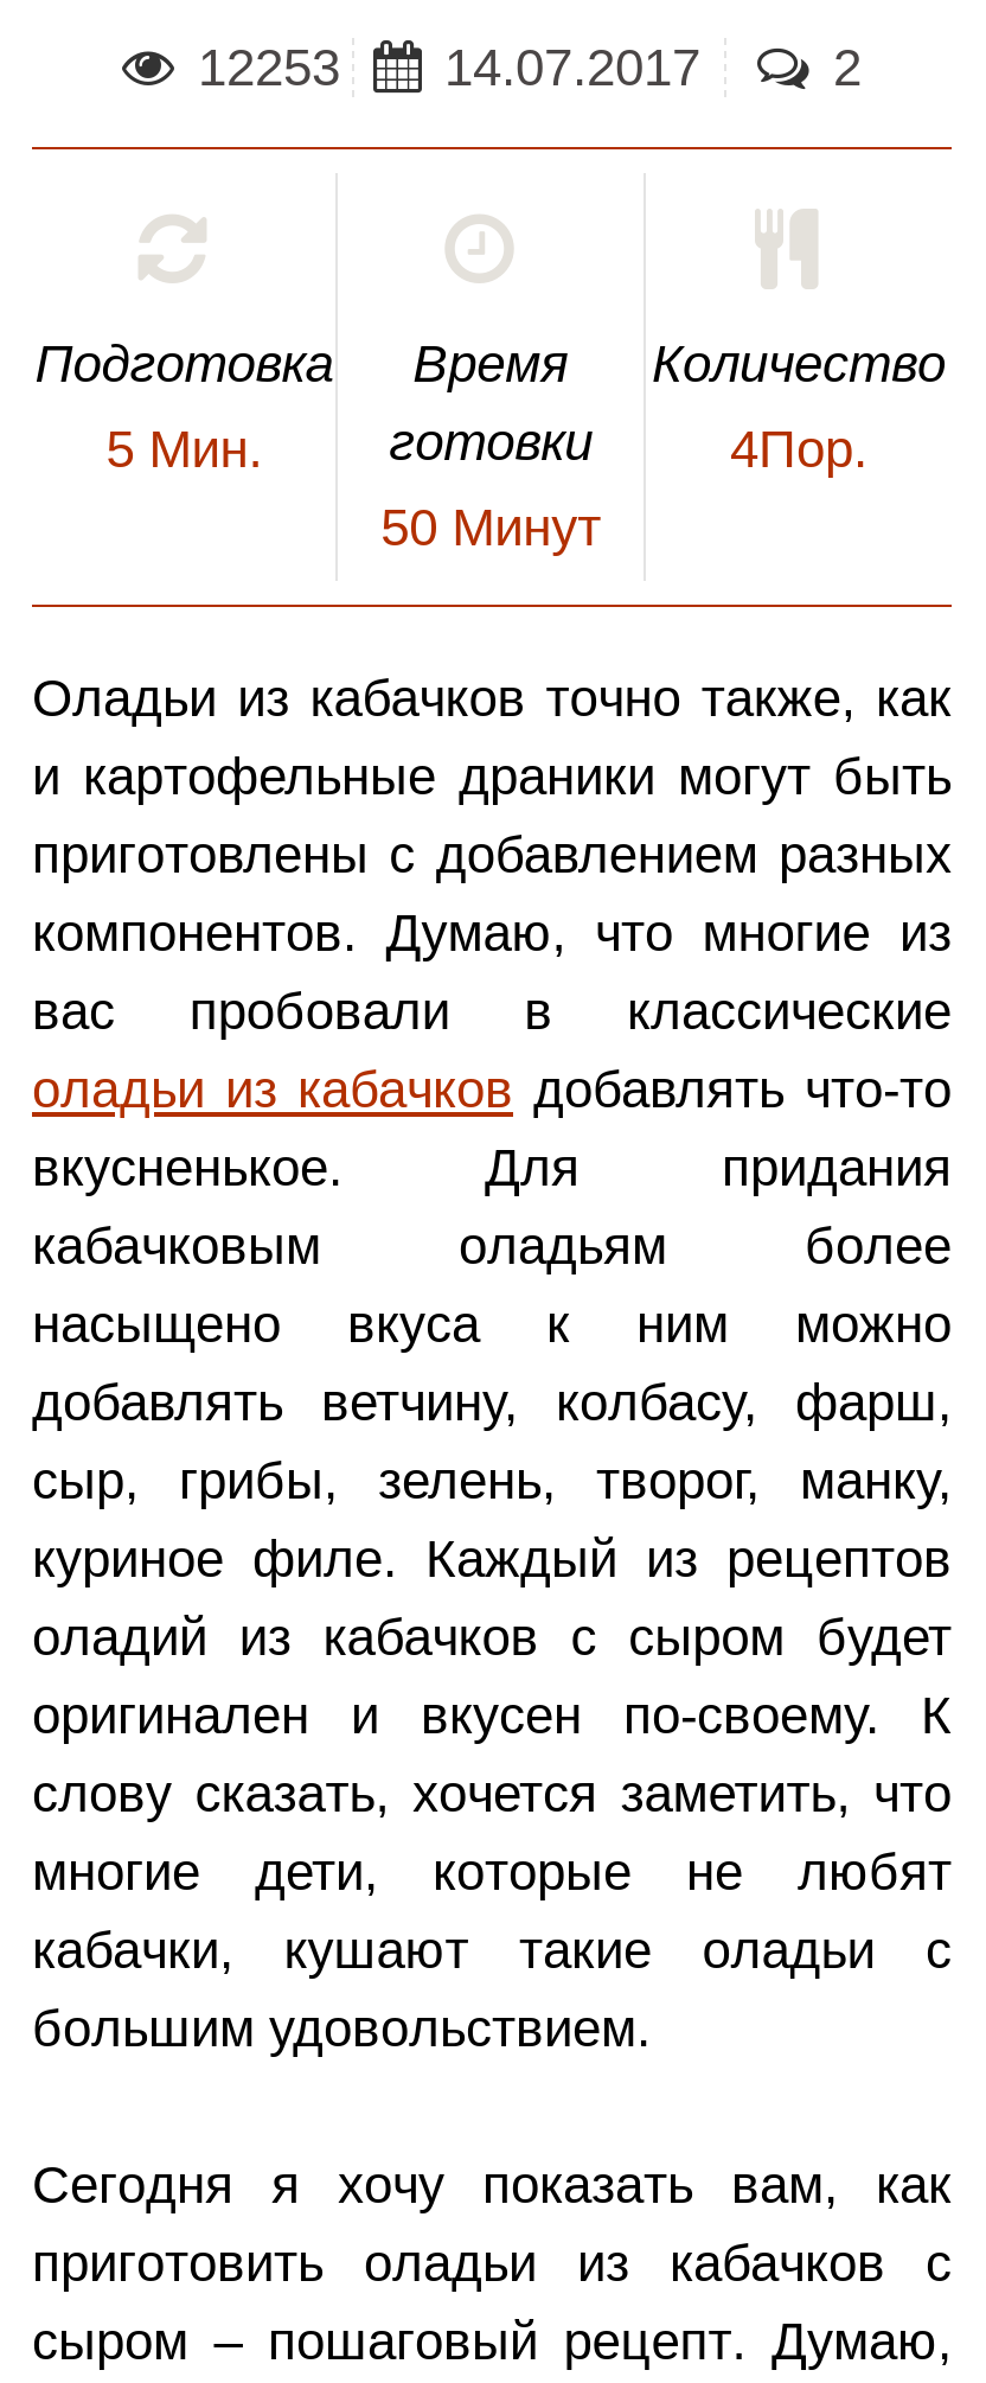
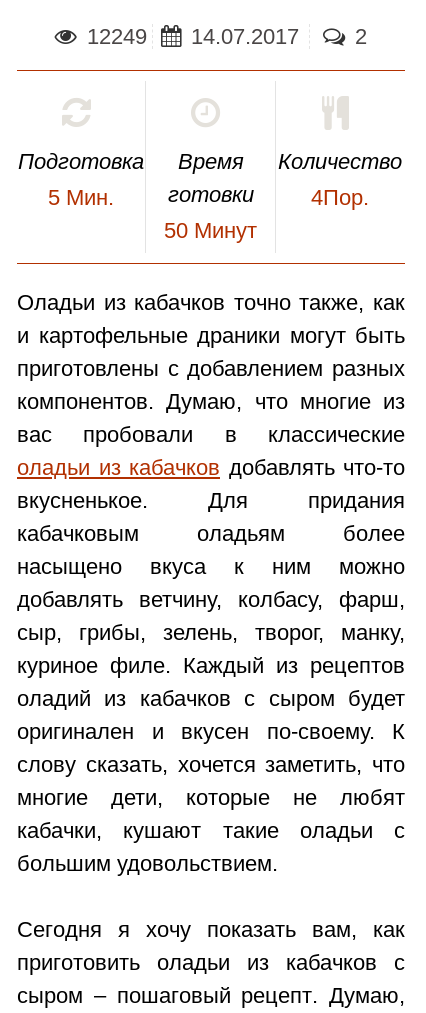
- 12253 14.07.2017
+ 12249 14.07.2017
